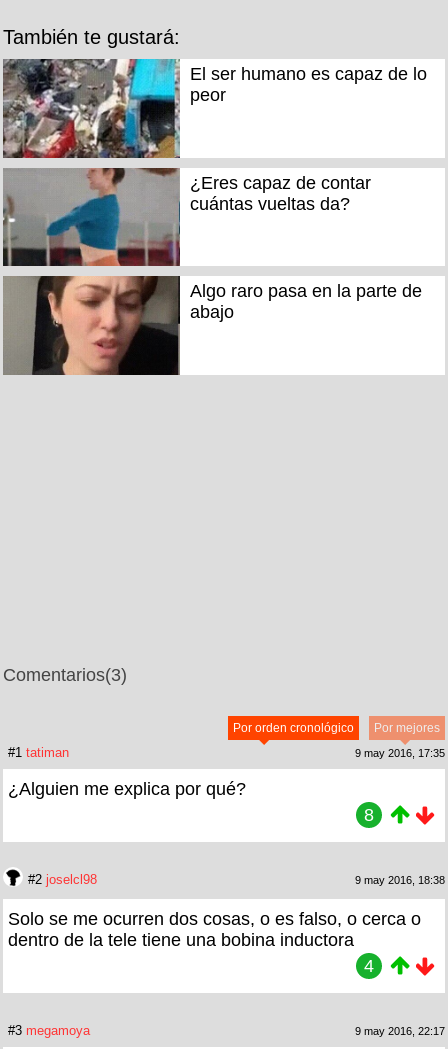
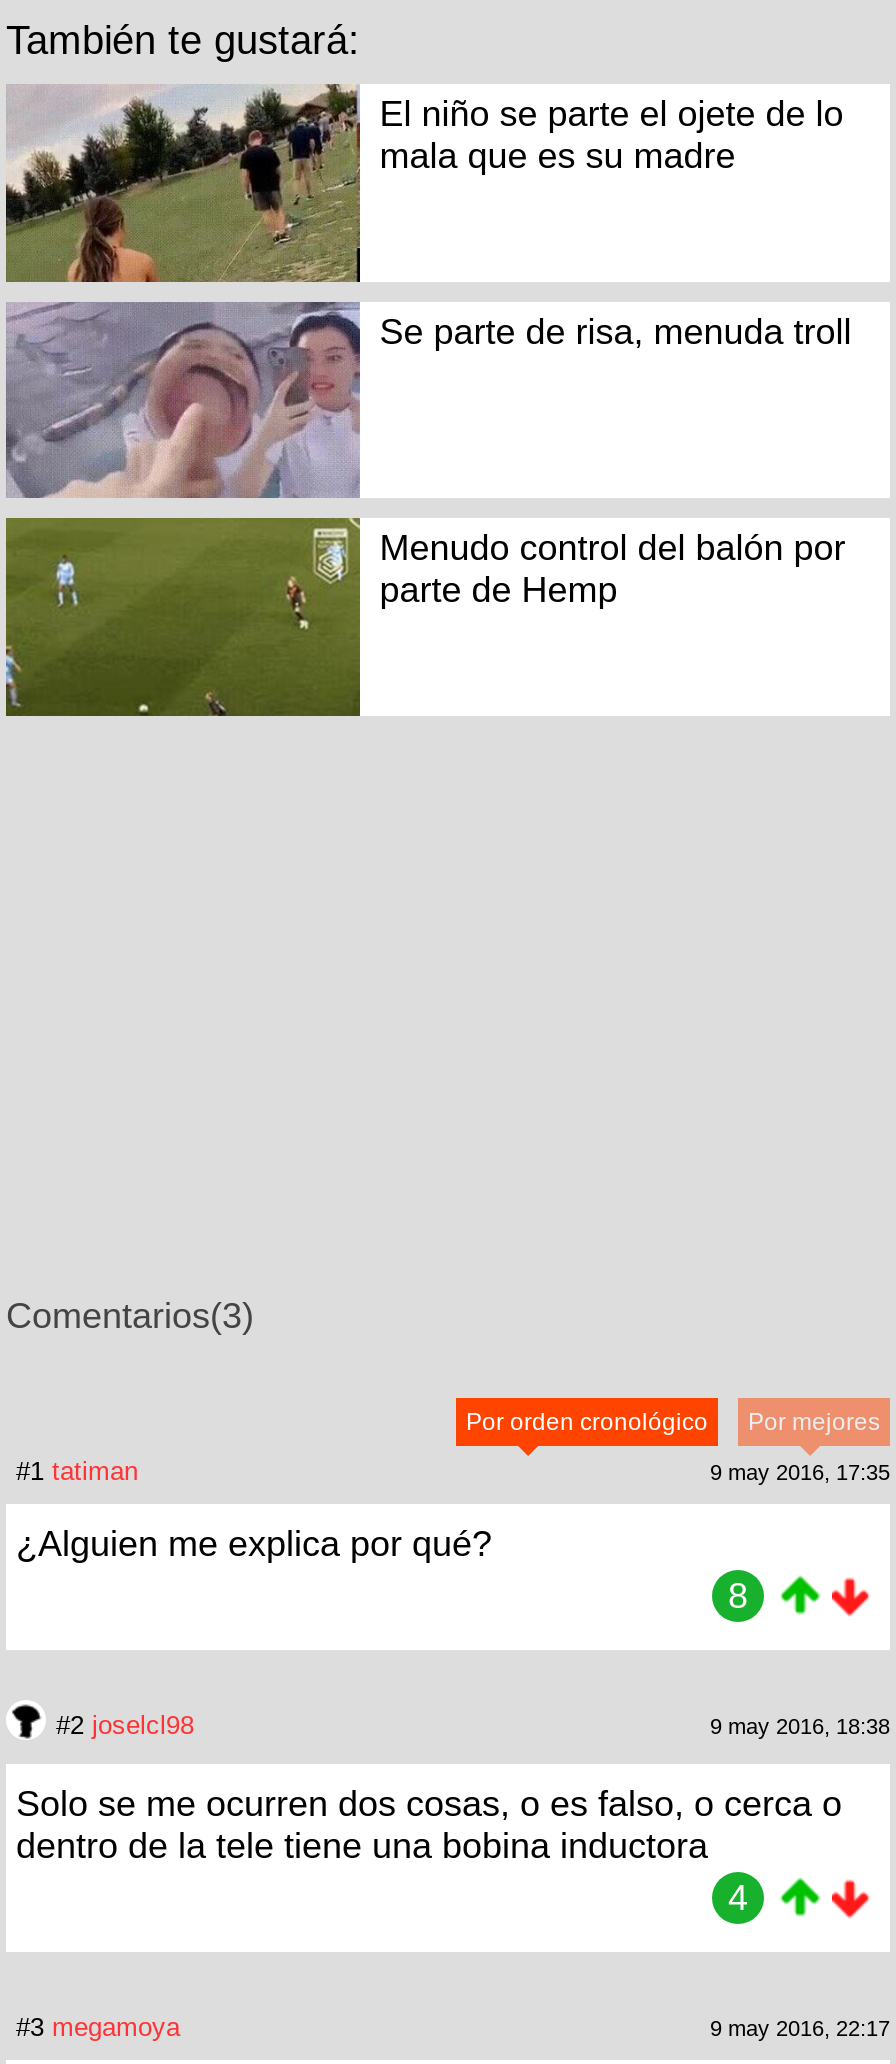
- [image]
- El ser humano es capaz de lo
- peor
+ [image]
+ El niño se parte el ojete de lo
+ mala que es su madre

- [image]
- ¿Eres capaz de contar
- cuántas vueltas da?
+ [image]
+ Se parte de risa, menuda troll

- [image]
- Algo raro pasa en la parte de
- abajo
+ [image]
+ Menudo control del balón por
+ parte de Hemp
